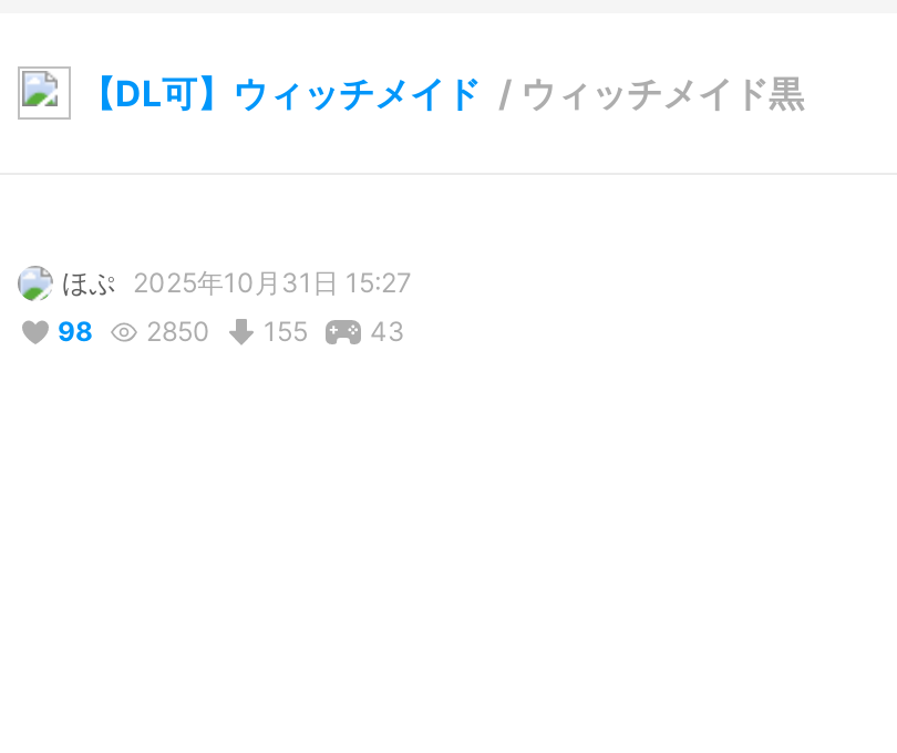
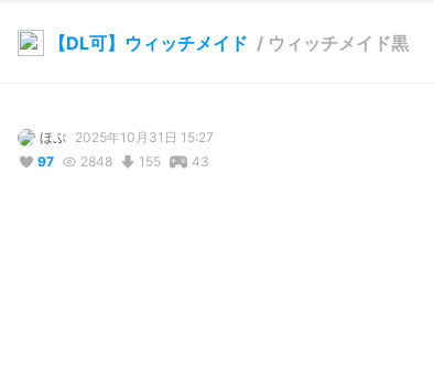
- 98
+ 97

- 2850
+ 2848
